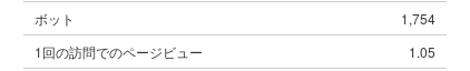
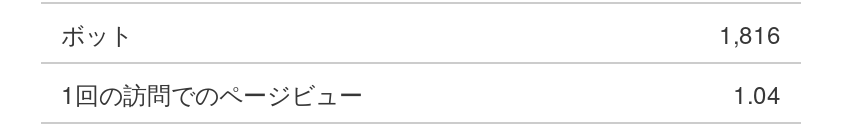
- 1,754
+ 1,816

- 1.05
+ 1.04
